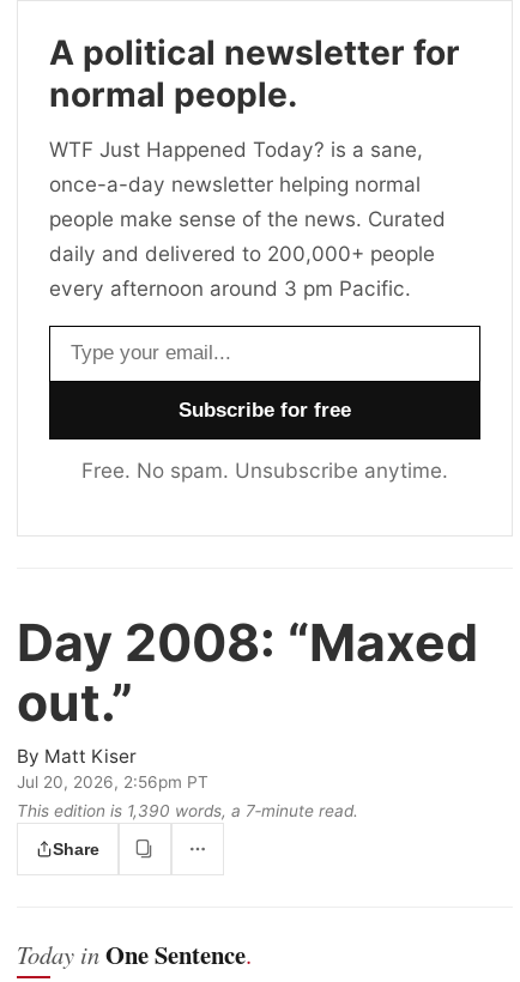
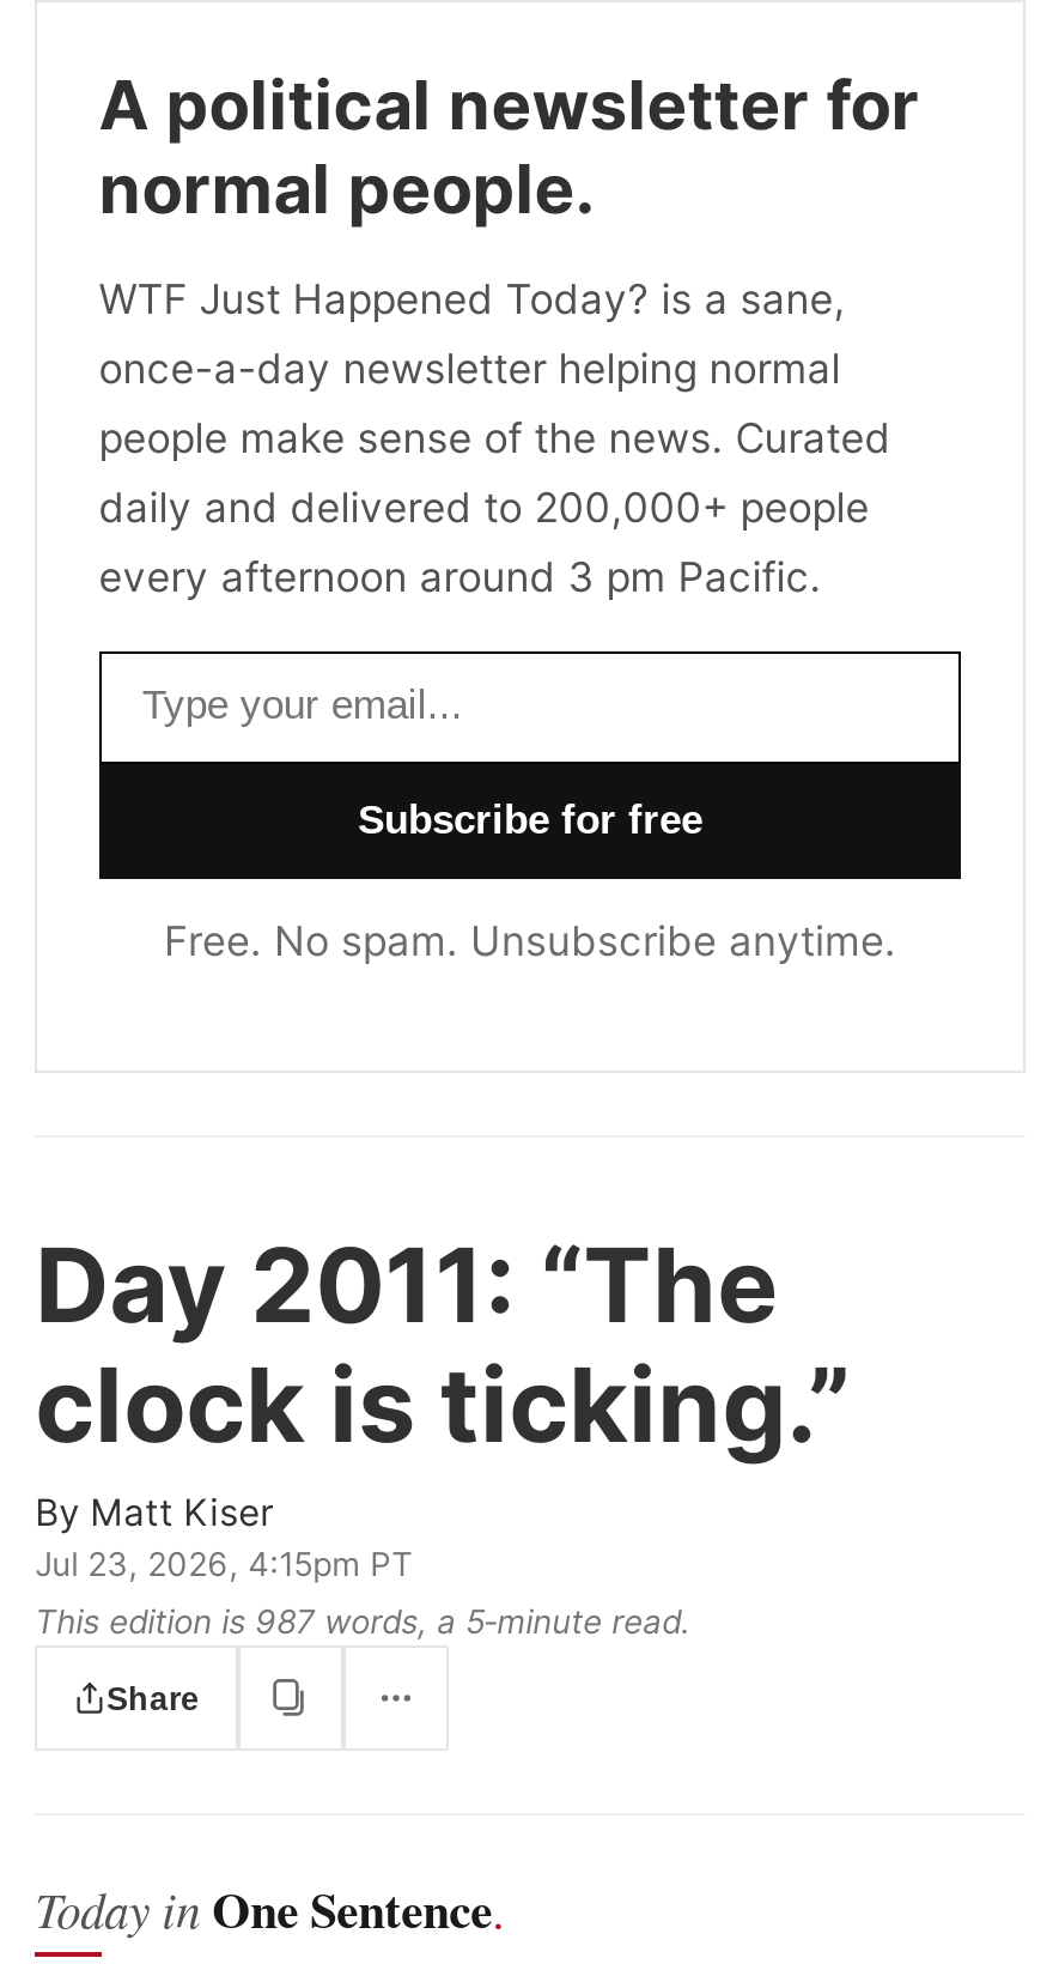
- Day 2008: “Maxed
- out.”
+ Day 2011: “The
+ clock is ticking.”

- Jul 20, 2026, 2:56pm PT
+ Jul 23, 2026, 4:15pm PT

- This edition is 1,390 words, a 7‑minute read.
+ This edition is 987 words, a 5‑minute read.
